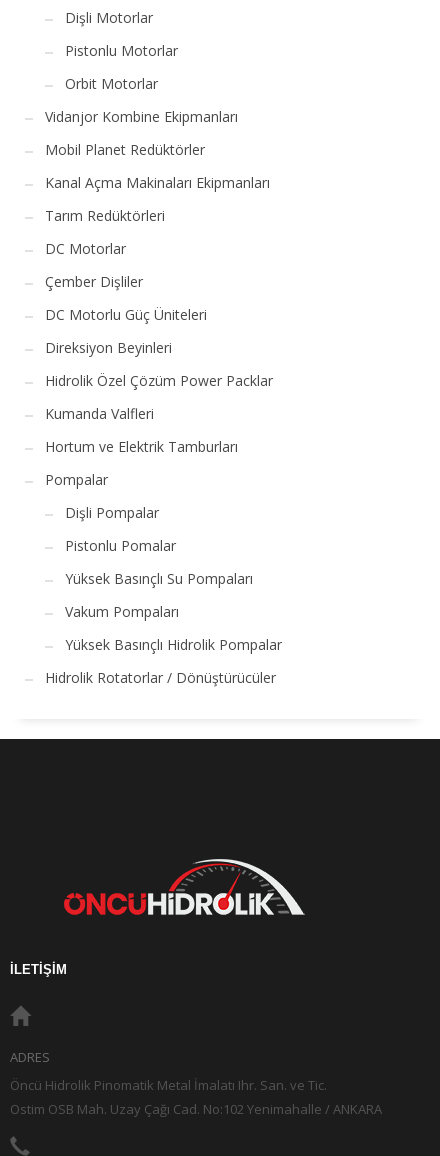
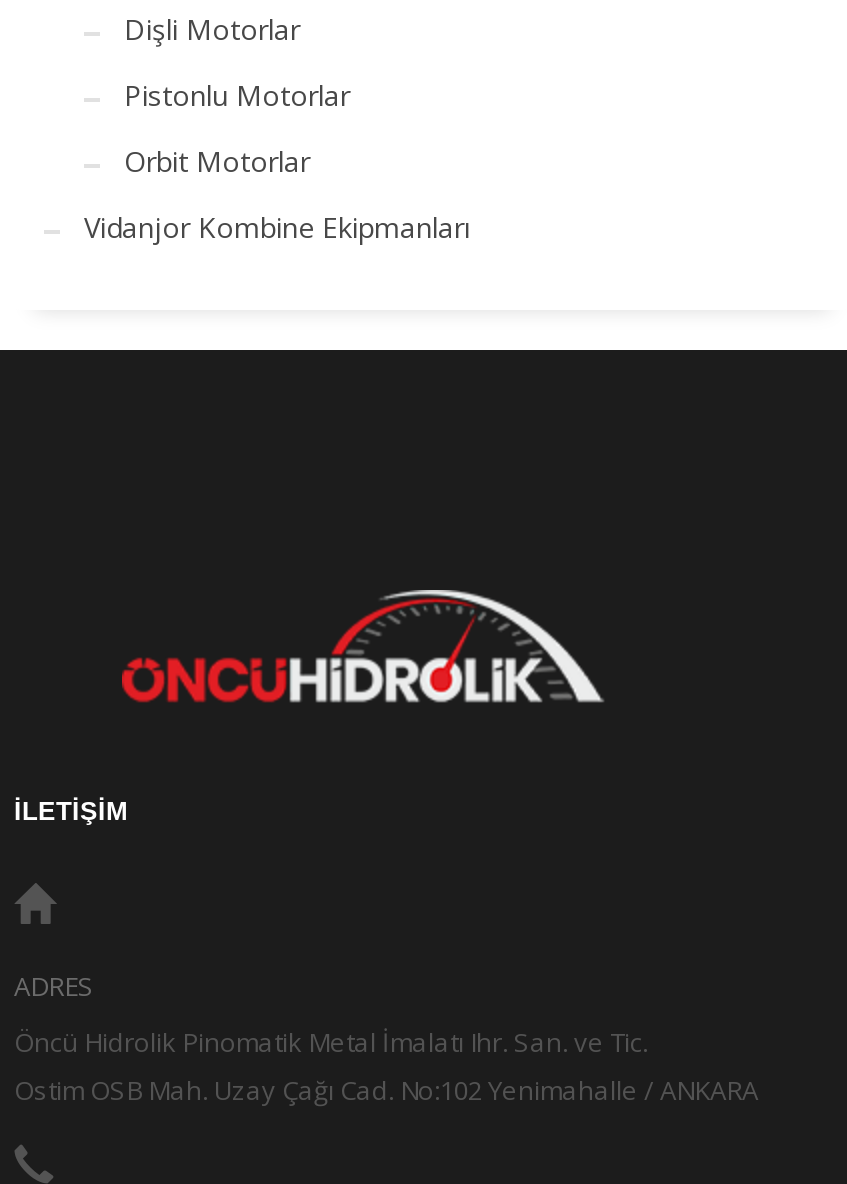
- Mobil Planet Redüktörler
- Kanal Açma Makinaları Ekipmanları
- Tarım Redüktörleri
- DC Motorlar
- Çember Dişliler
- DC Motorlu Güç Üniteleri
- Direksiyon Beyinleri
- Hidrolik Özel Çözüm Power Packlar
- Kumanda Valfleri
- Hortum ve Elektrik Tamburları
- Pompalar
- Dişli Pompalar
- Pistonlu Pomalar
- Yüksek Basınçlı Su Pompaları
- Vakum Pompaları
- Yüksek Basınçlı Hidrolik Pompalar
- Hidrolik Rotatorlar / Dönüştürücüler
